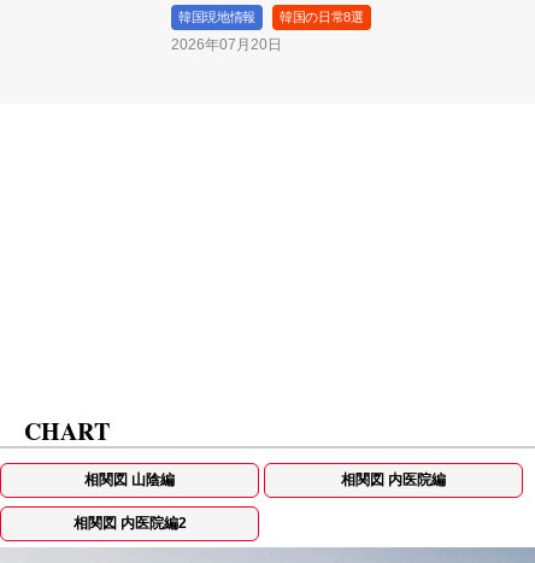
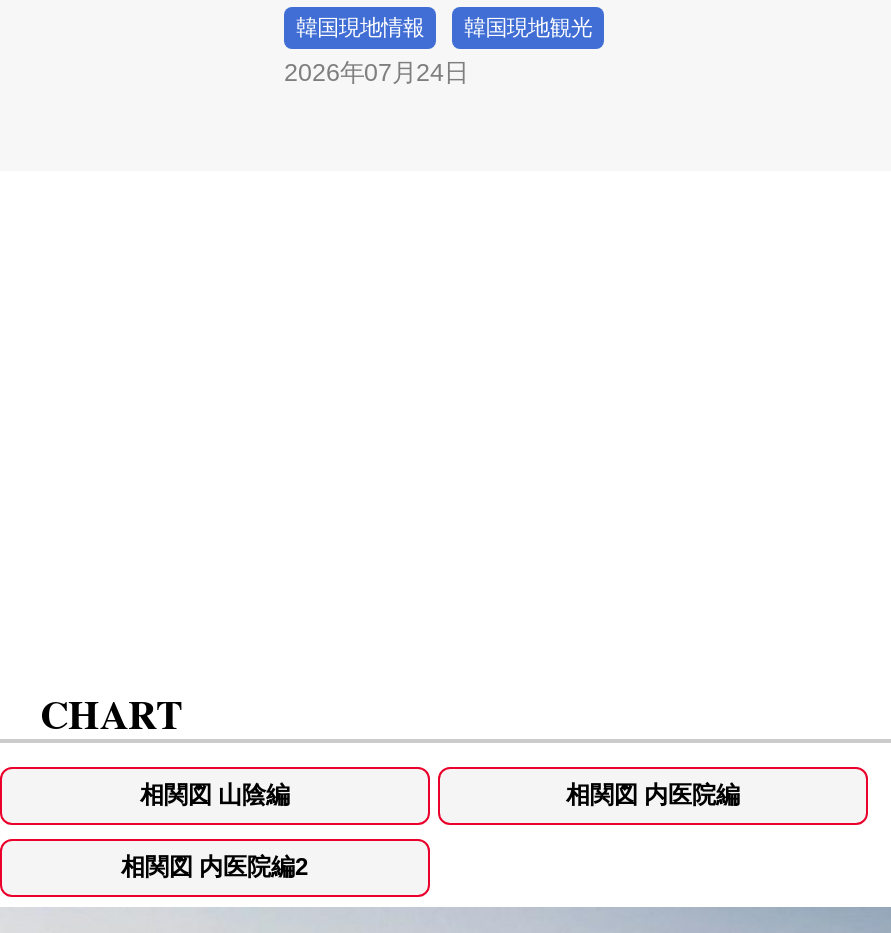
- 韓国の日常8選
+ 韓国現地観光

- 2026年07月20日
+ 2026年07月24日
